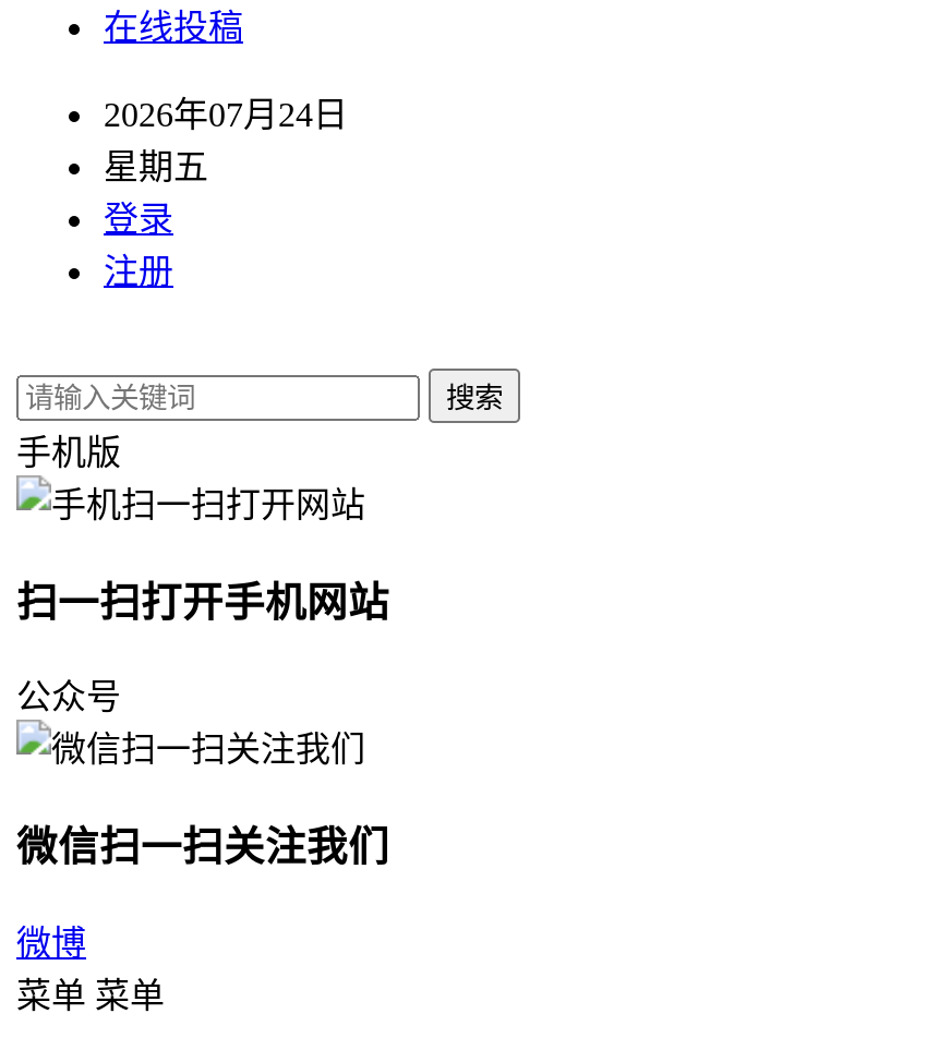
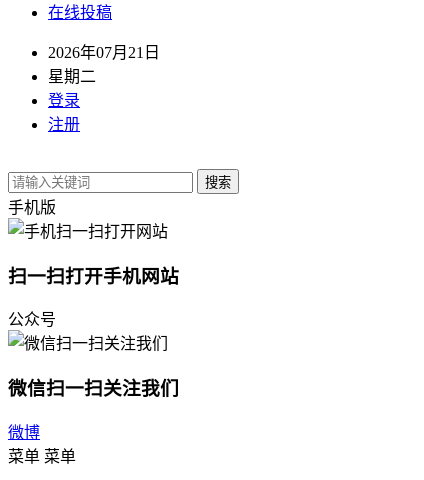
- 2026年07月24日
+ 2026年07月21日

- 星期五
+ 星期二
